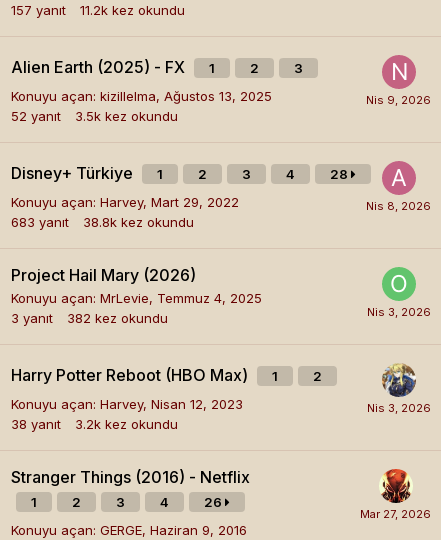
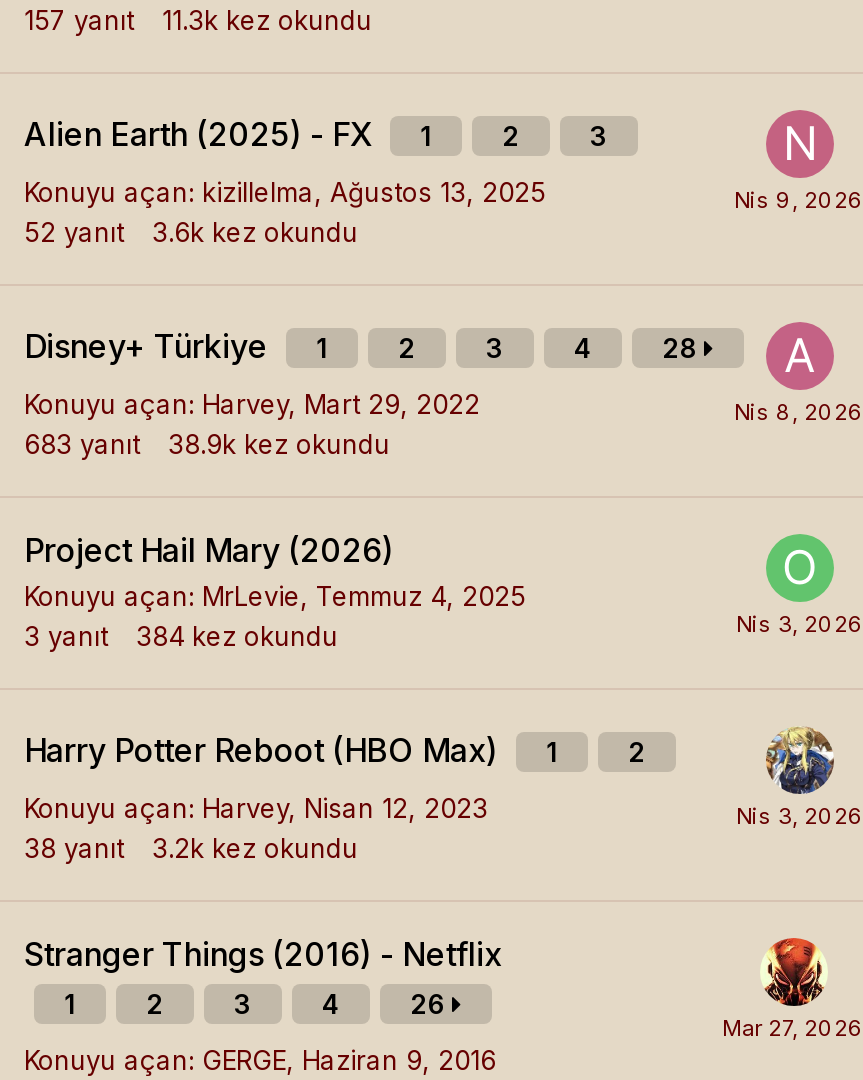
- 157 yanıt 11.2k kez okundu
+ 157 yanıt 11.3k kez okundu

- 52 yanıt 3.5k kez okundu
+ 52 yanıt 3.6k kez okundu

- 683 yanıt 38.8k kez okundu
+ 683 yanıt 38.9k kez okundu

- 3 yanıt 382 kez okundu
+ 3 yanıt 384 kez okundu
